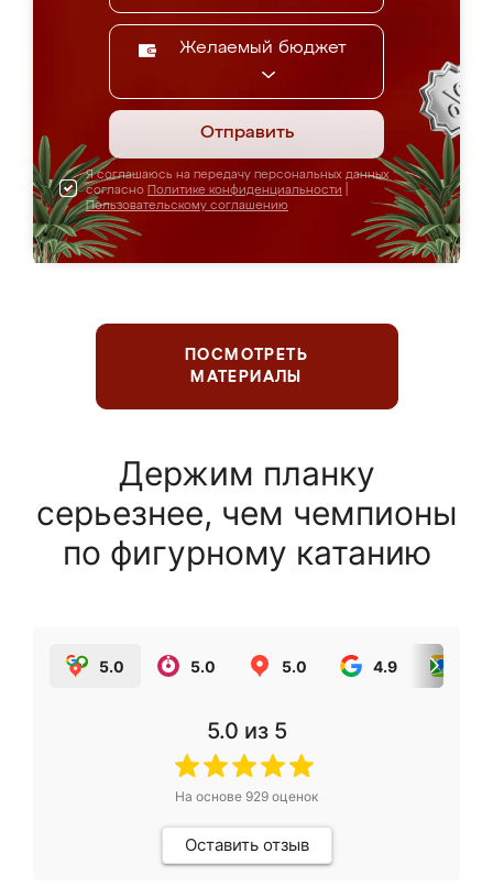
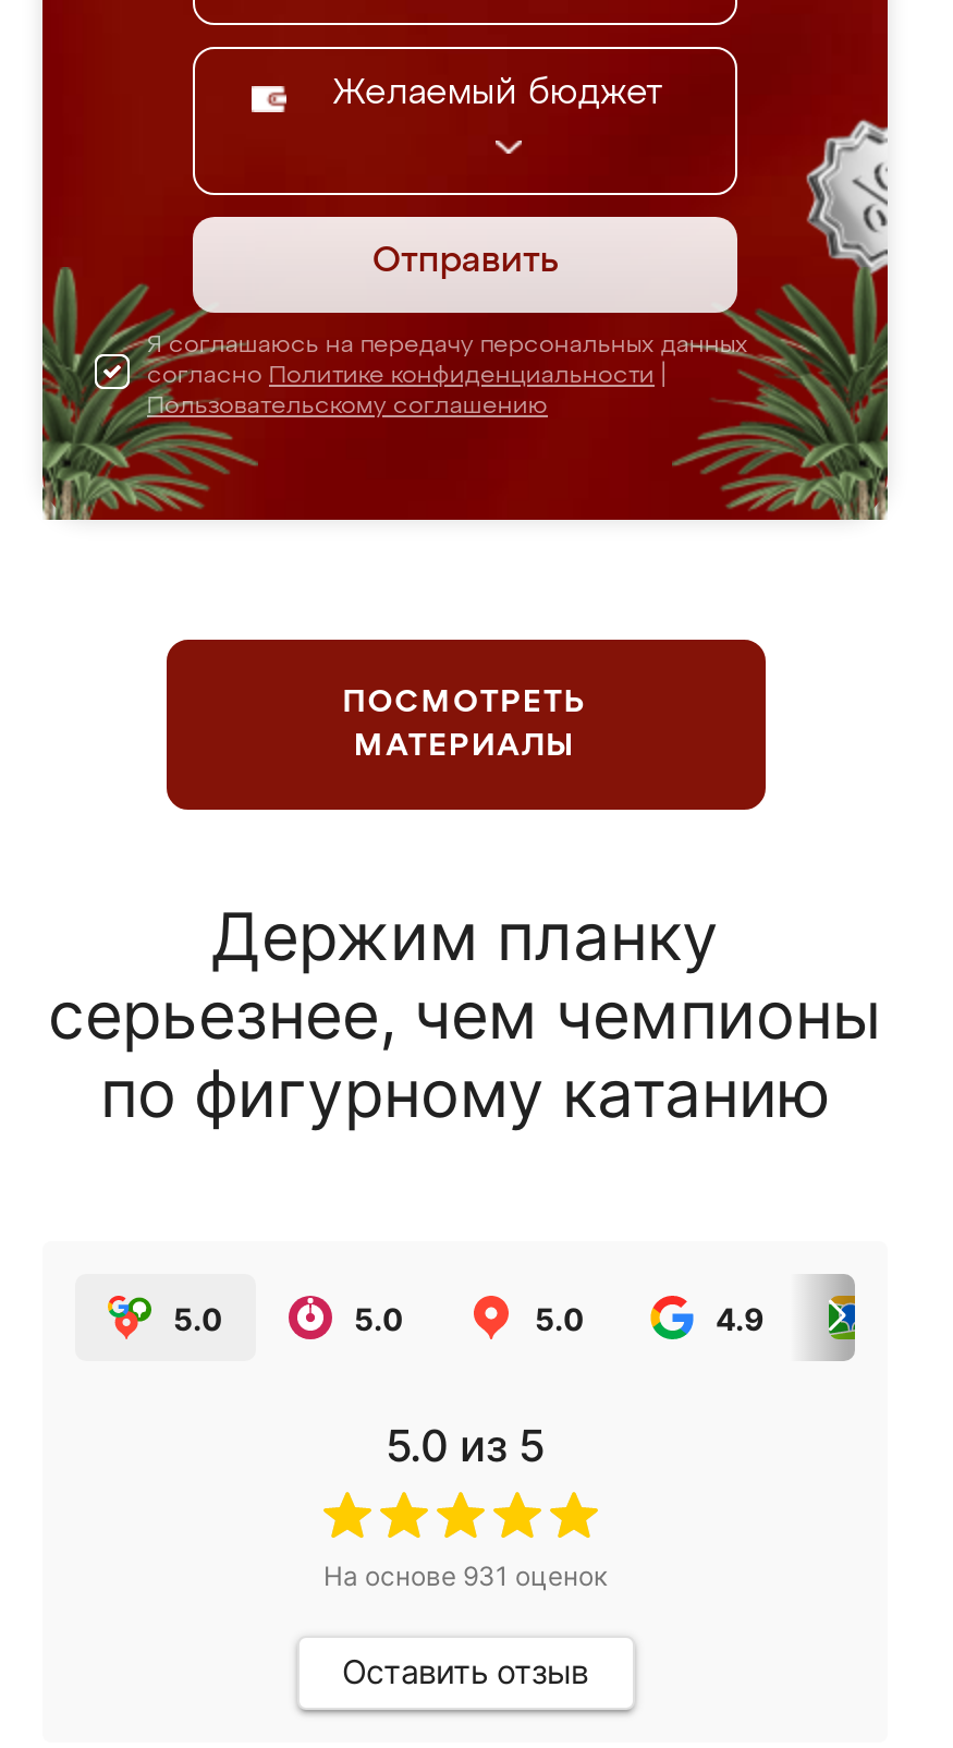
- На основе 929 оценок
+ На основе 931 оценок
